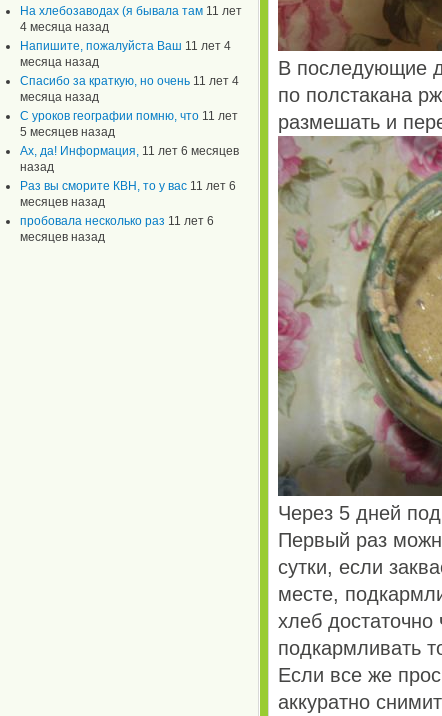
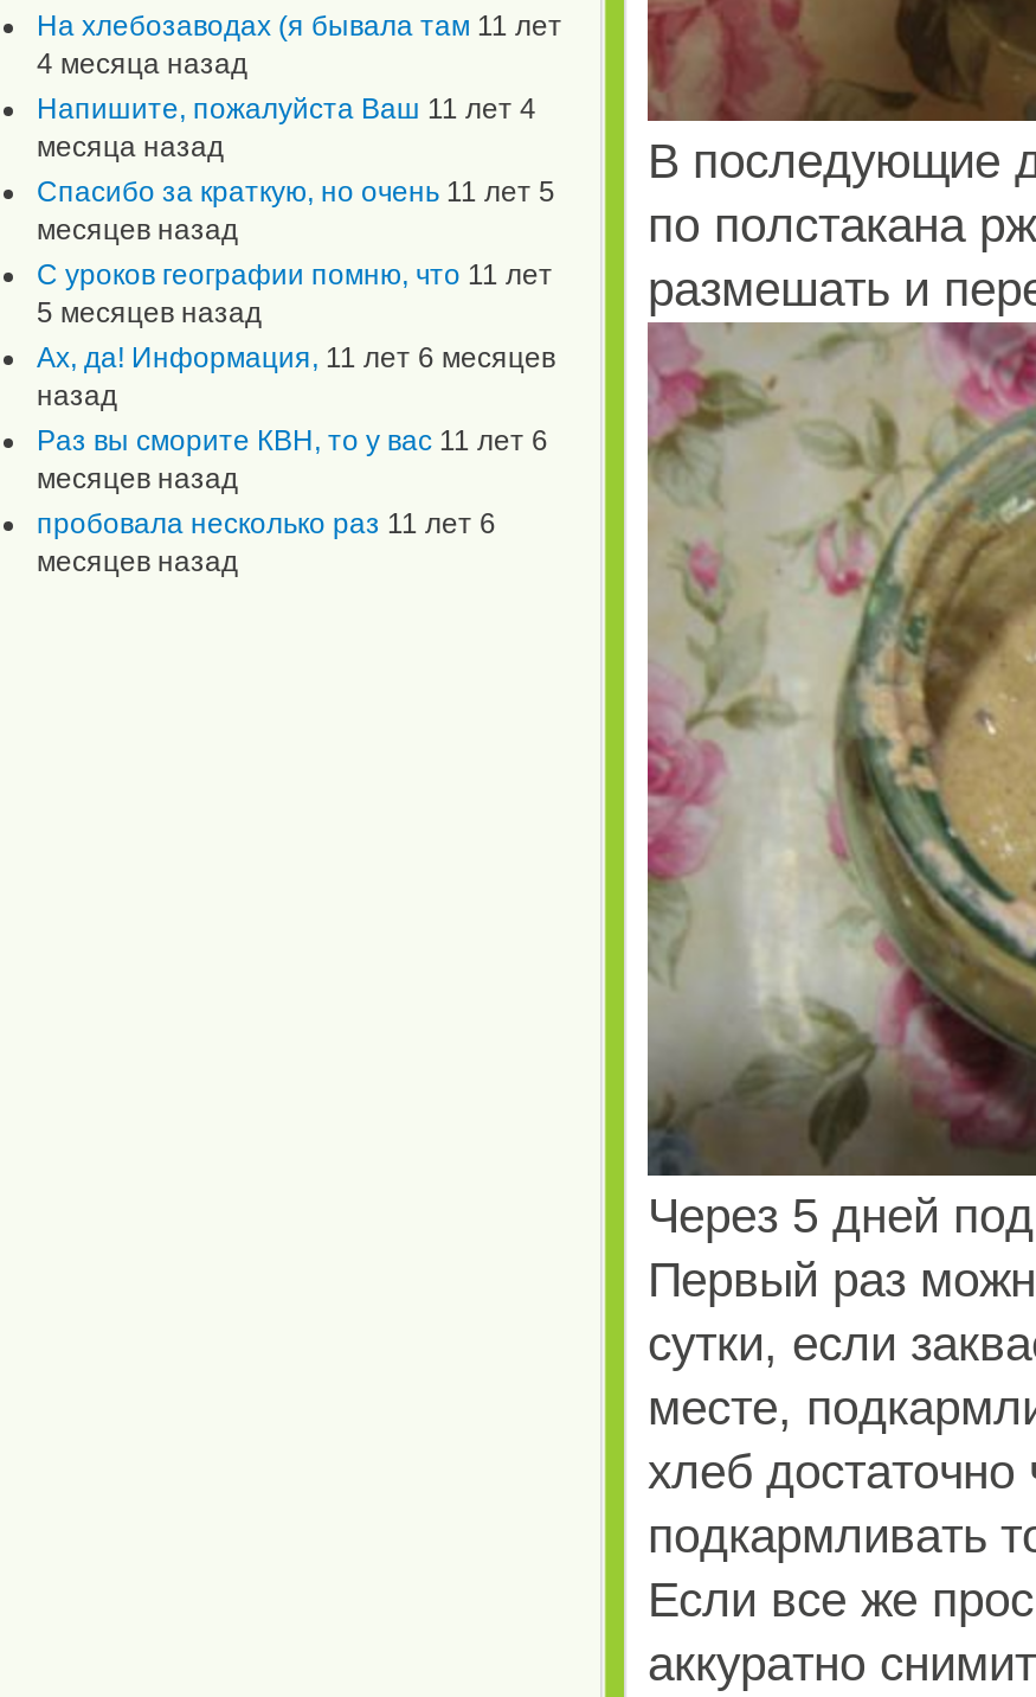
- Спасибо за краткую, но очень 11 лет 4
+ Спасибо за краткую, но очень 11 лет 5

- месяца назад
+ месяцев назад
